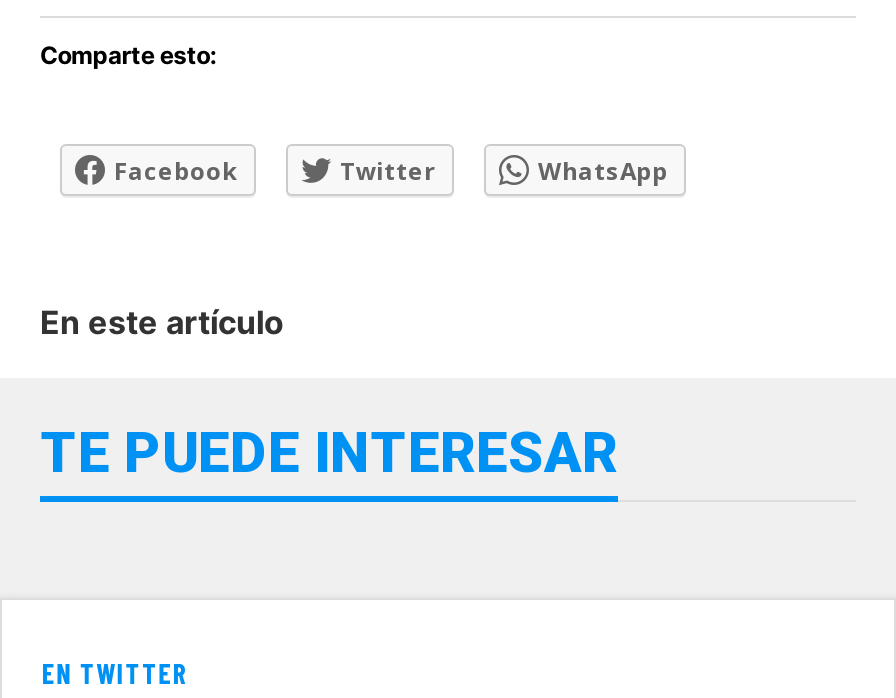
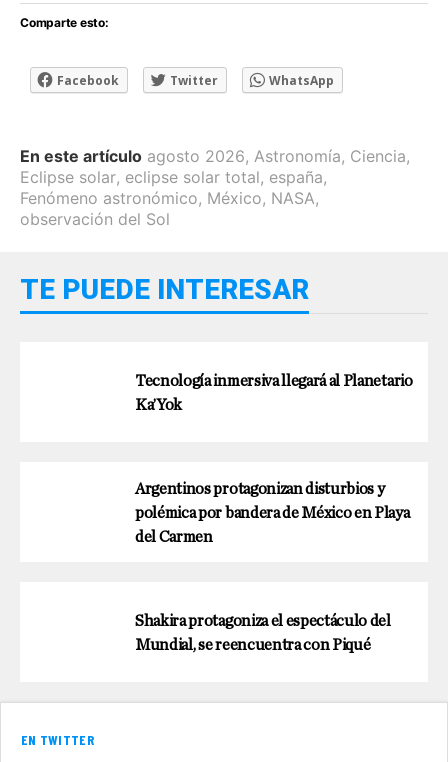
- En este artículo
+ En este artículo agosto 2026, Astronomía, Ciencia,
+ Eclipse solar, eclipse solar total, españa,
+ Fenómeno astronómico, México, NASA,
+ observación del Sol

+ Tecnología inmersiva llegará al Planetario
+ Ka’Yok

+ Argentinos protagonizan disturbios y
+ polémica por bandera de México en Playa
+ del Carmen

+ Shakira protagoniza el espectáculo del
+ Mundial, se reencuentra con Piqué
